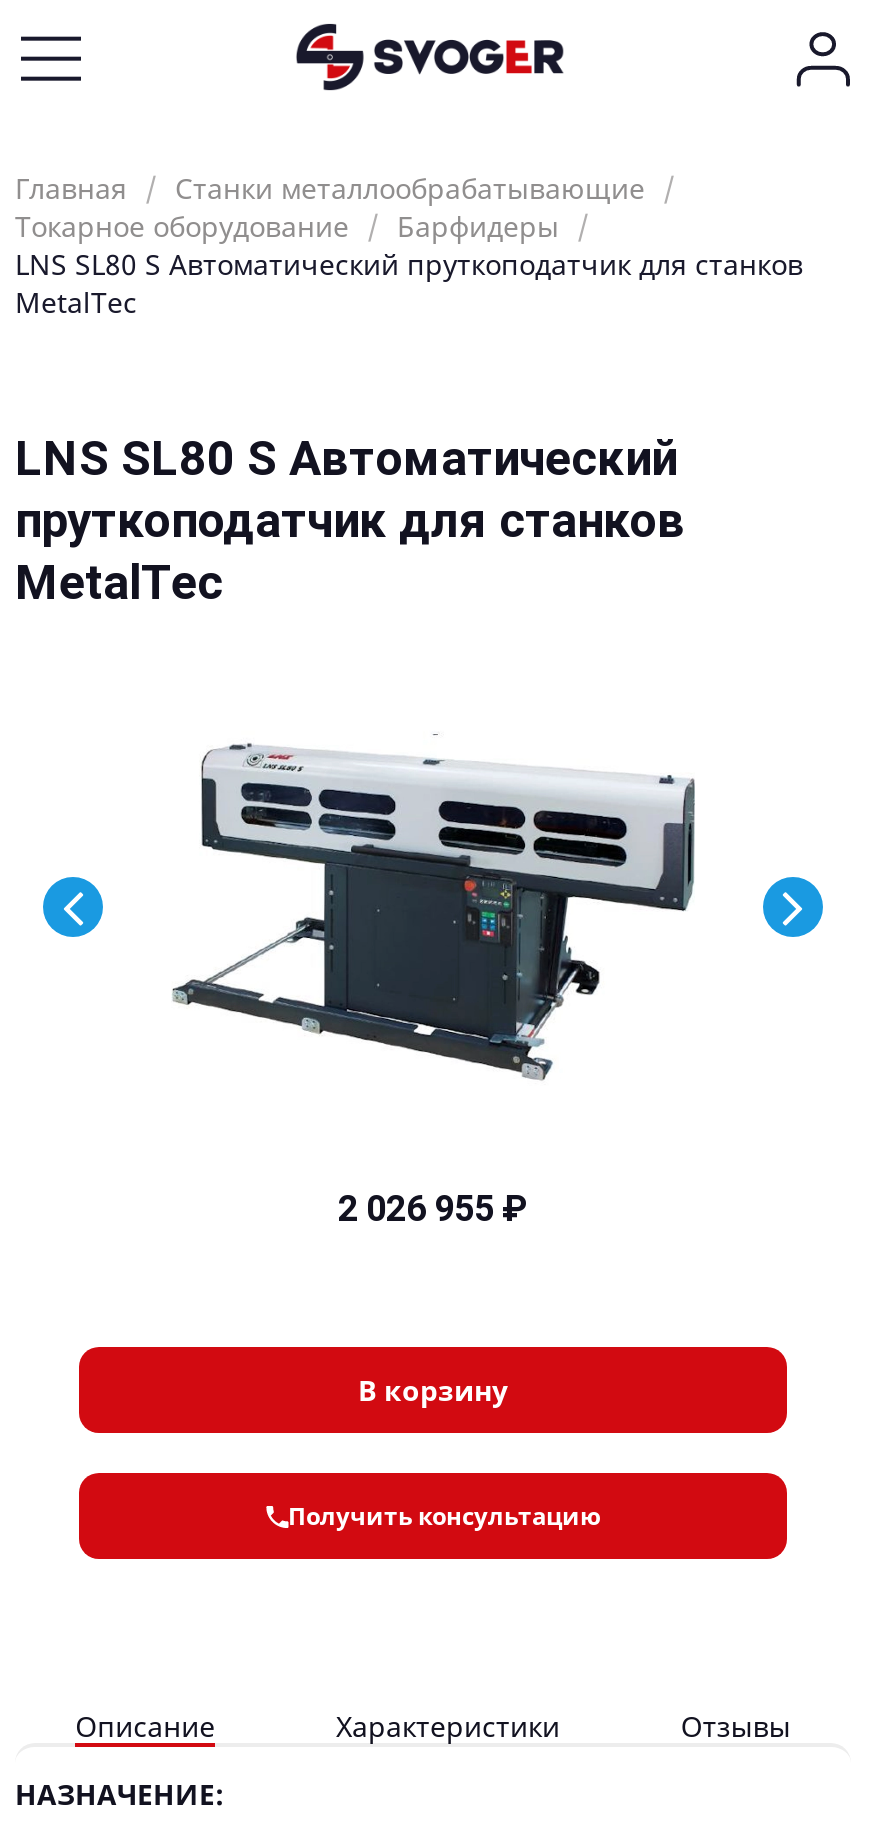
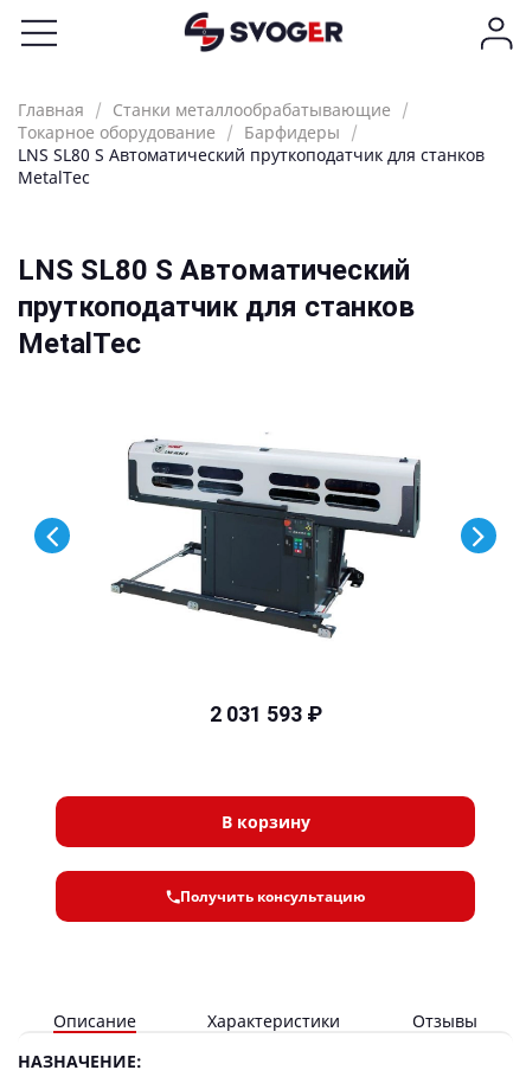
- 2 026 955 ₽
+ 2 031 593 ₽
